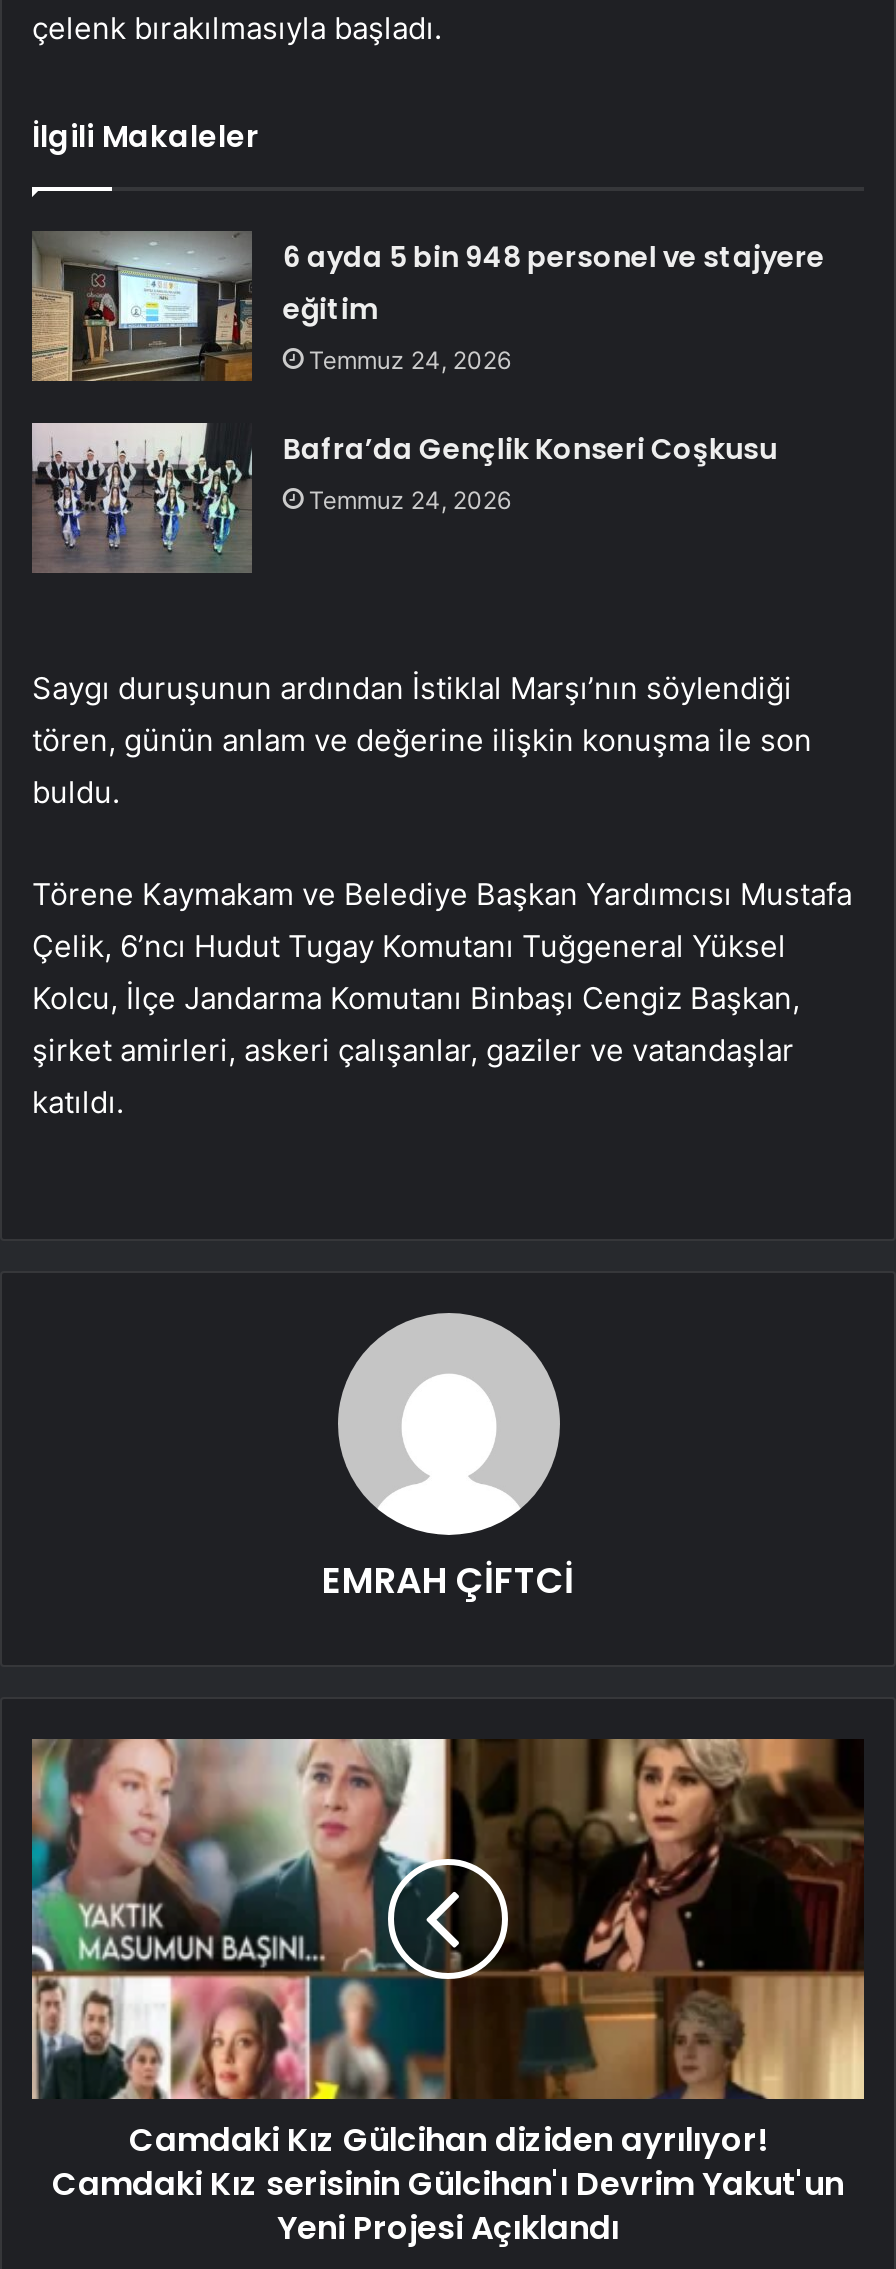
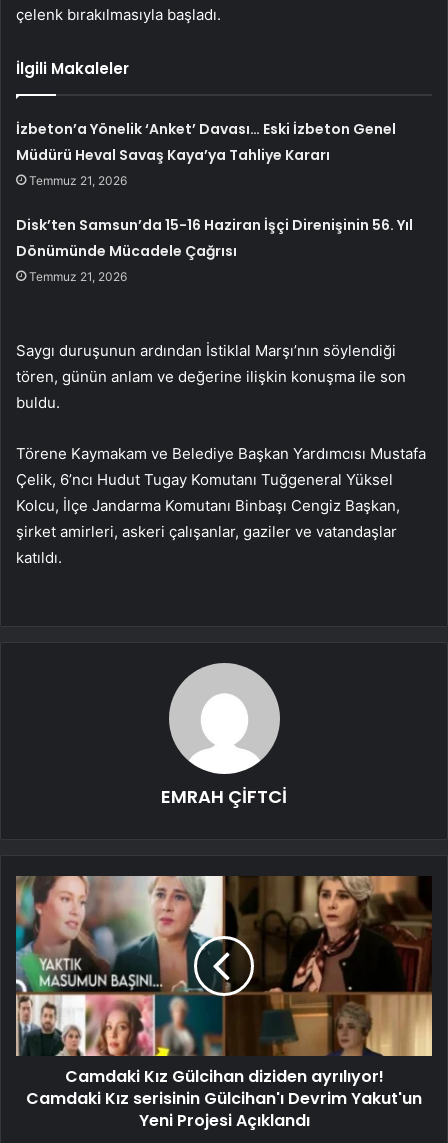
- 6 ayda 5 bin 948 personel ve stajyere
- eğitim
- Temmuz 24, 2026
+ İzbeton’a Yönelik ‘Anket’ Davası… Eski İzbeton Genel
+ Müdürü Heval Savaş Kaya’ya Tahliye Kararı
+ Temmuz 21, 2026

- Bafra’da Gençlik Konseri Coşkusu
- Temmuz 24, 2026
+ Disk’ten Samsun’da 15-16 Haziran İşçi Direnişinin 56. Yıl
+ Dönümünde Mücadele Çağrısı
+ Temmuz 21, 2026
